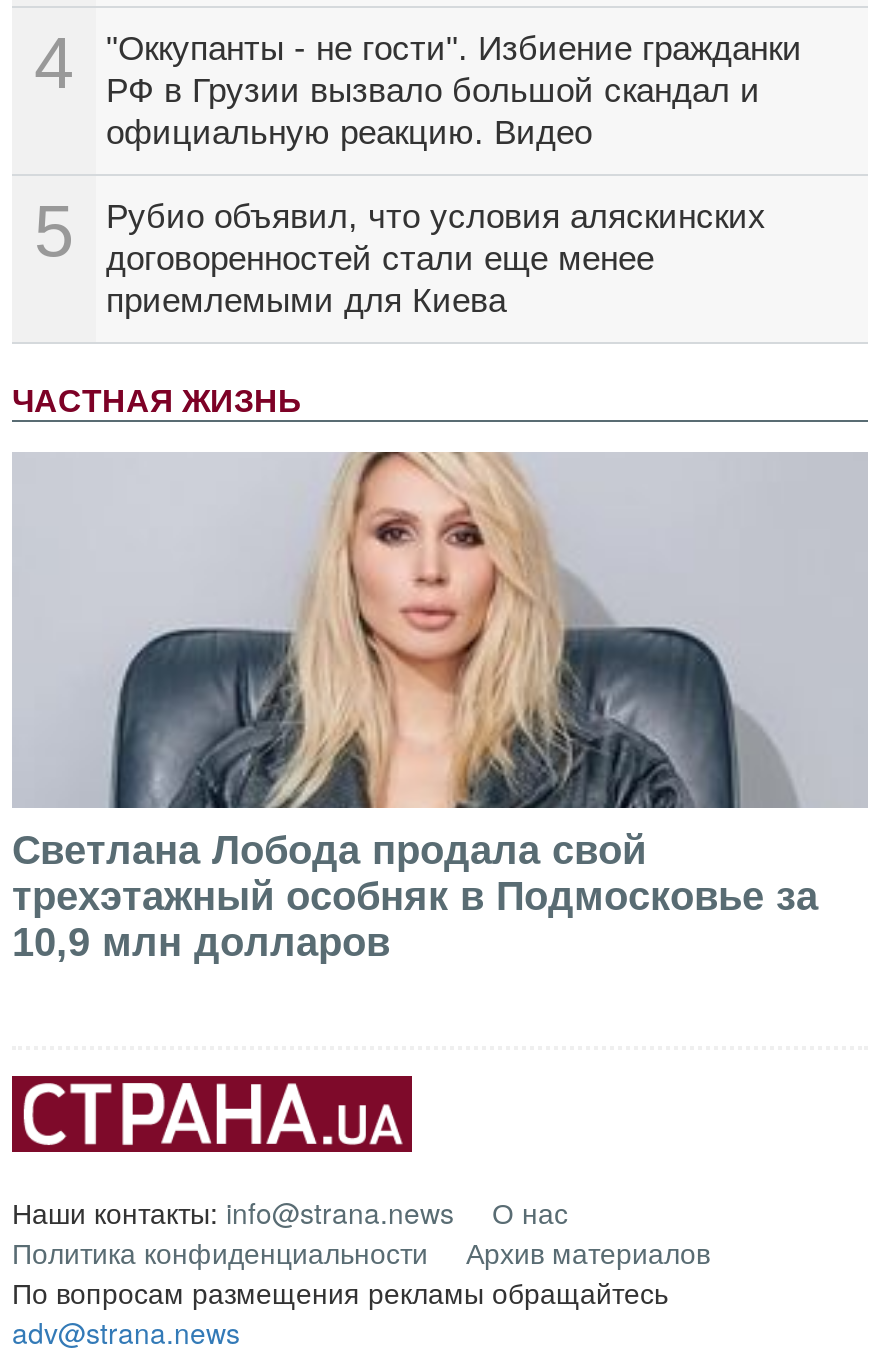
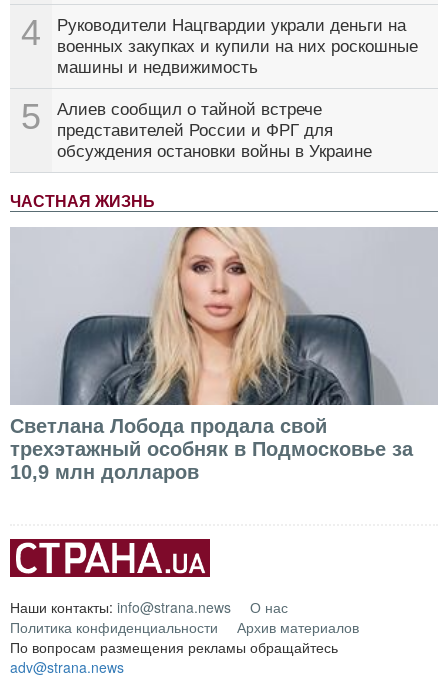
- "Оккупанты - не гости". Избиение гражданки
- РФ в Грузии вызвало большой скандал и
- официальную реакцию. Видео
+ Руководители Нацгвардии украли деньги на
+ военных закупках и купили на них роскошные
+ машины и недвижимость

- Рубио объявил, что условия аляскинских
- договоренностей стали еще менее
- приемлемыми для Киева
+ Алиев сообщил о тайной встрече
+ представителей России и ФРГ для
+ обсуждения остановки войны в Украине
